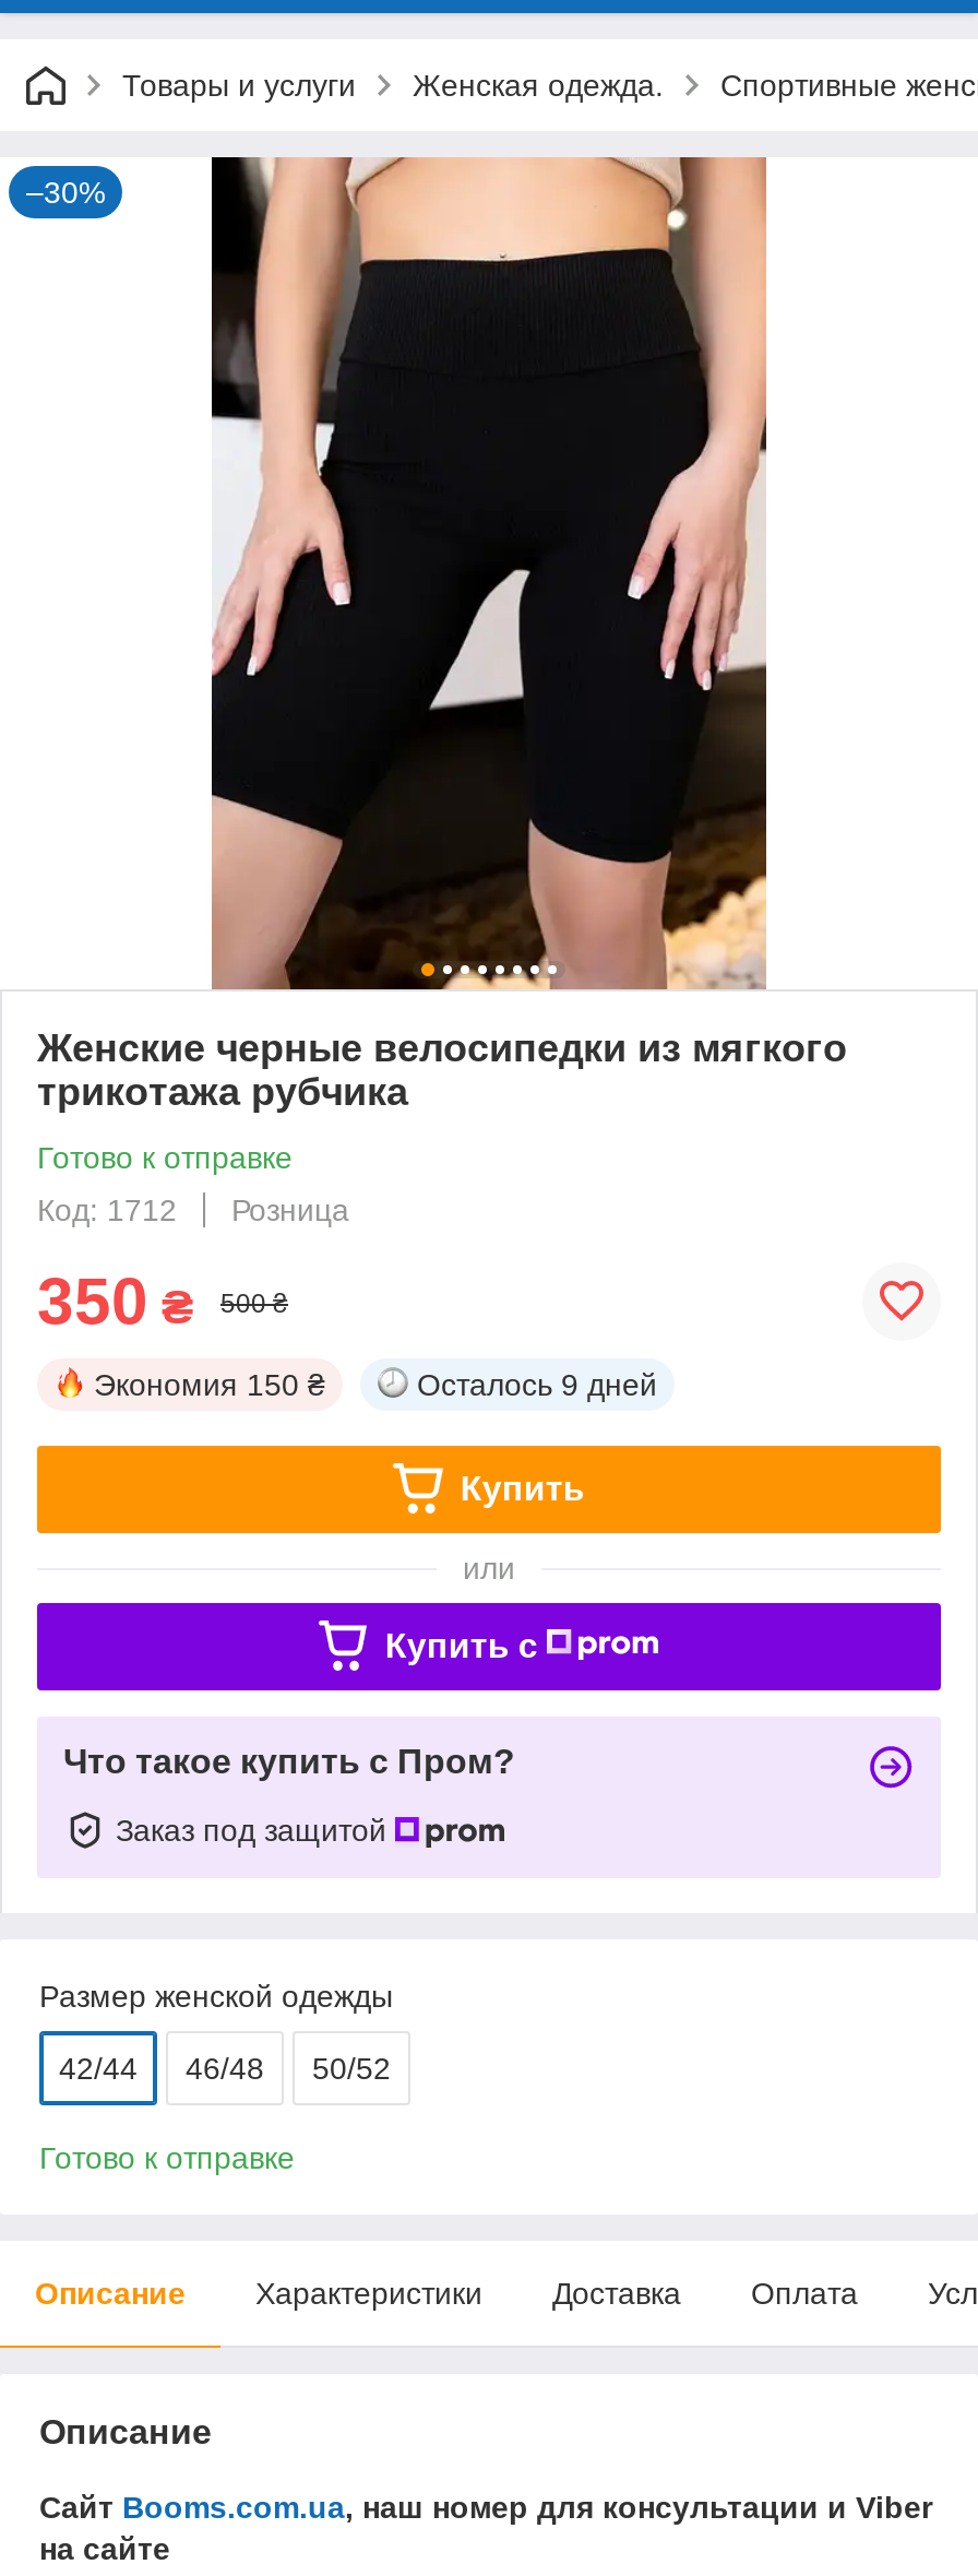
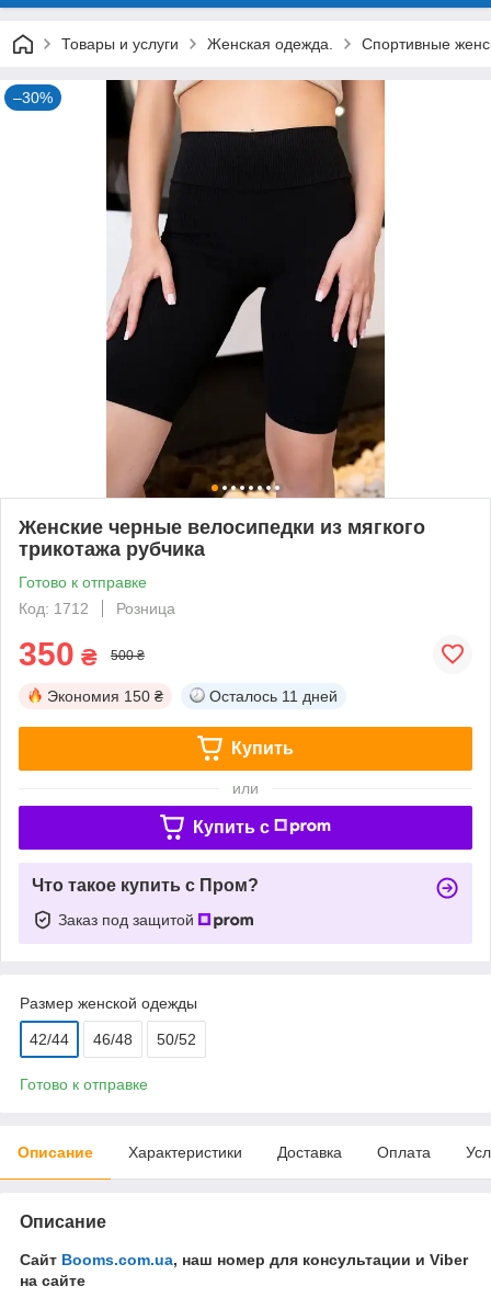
- Осталось 9 дней
+ Осталось 11 дней
